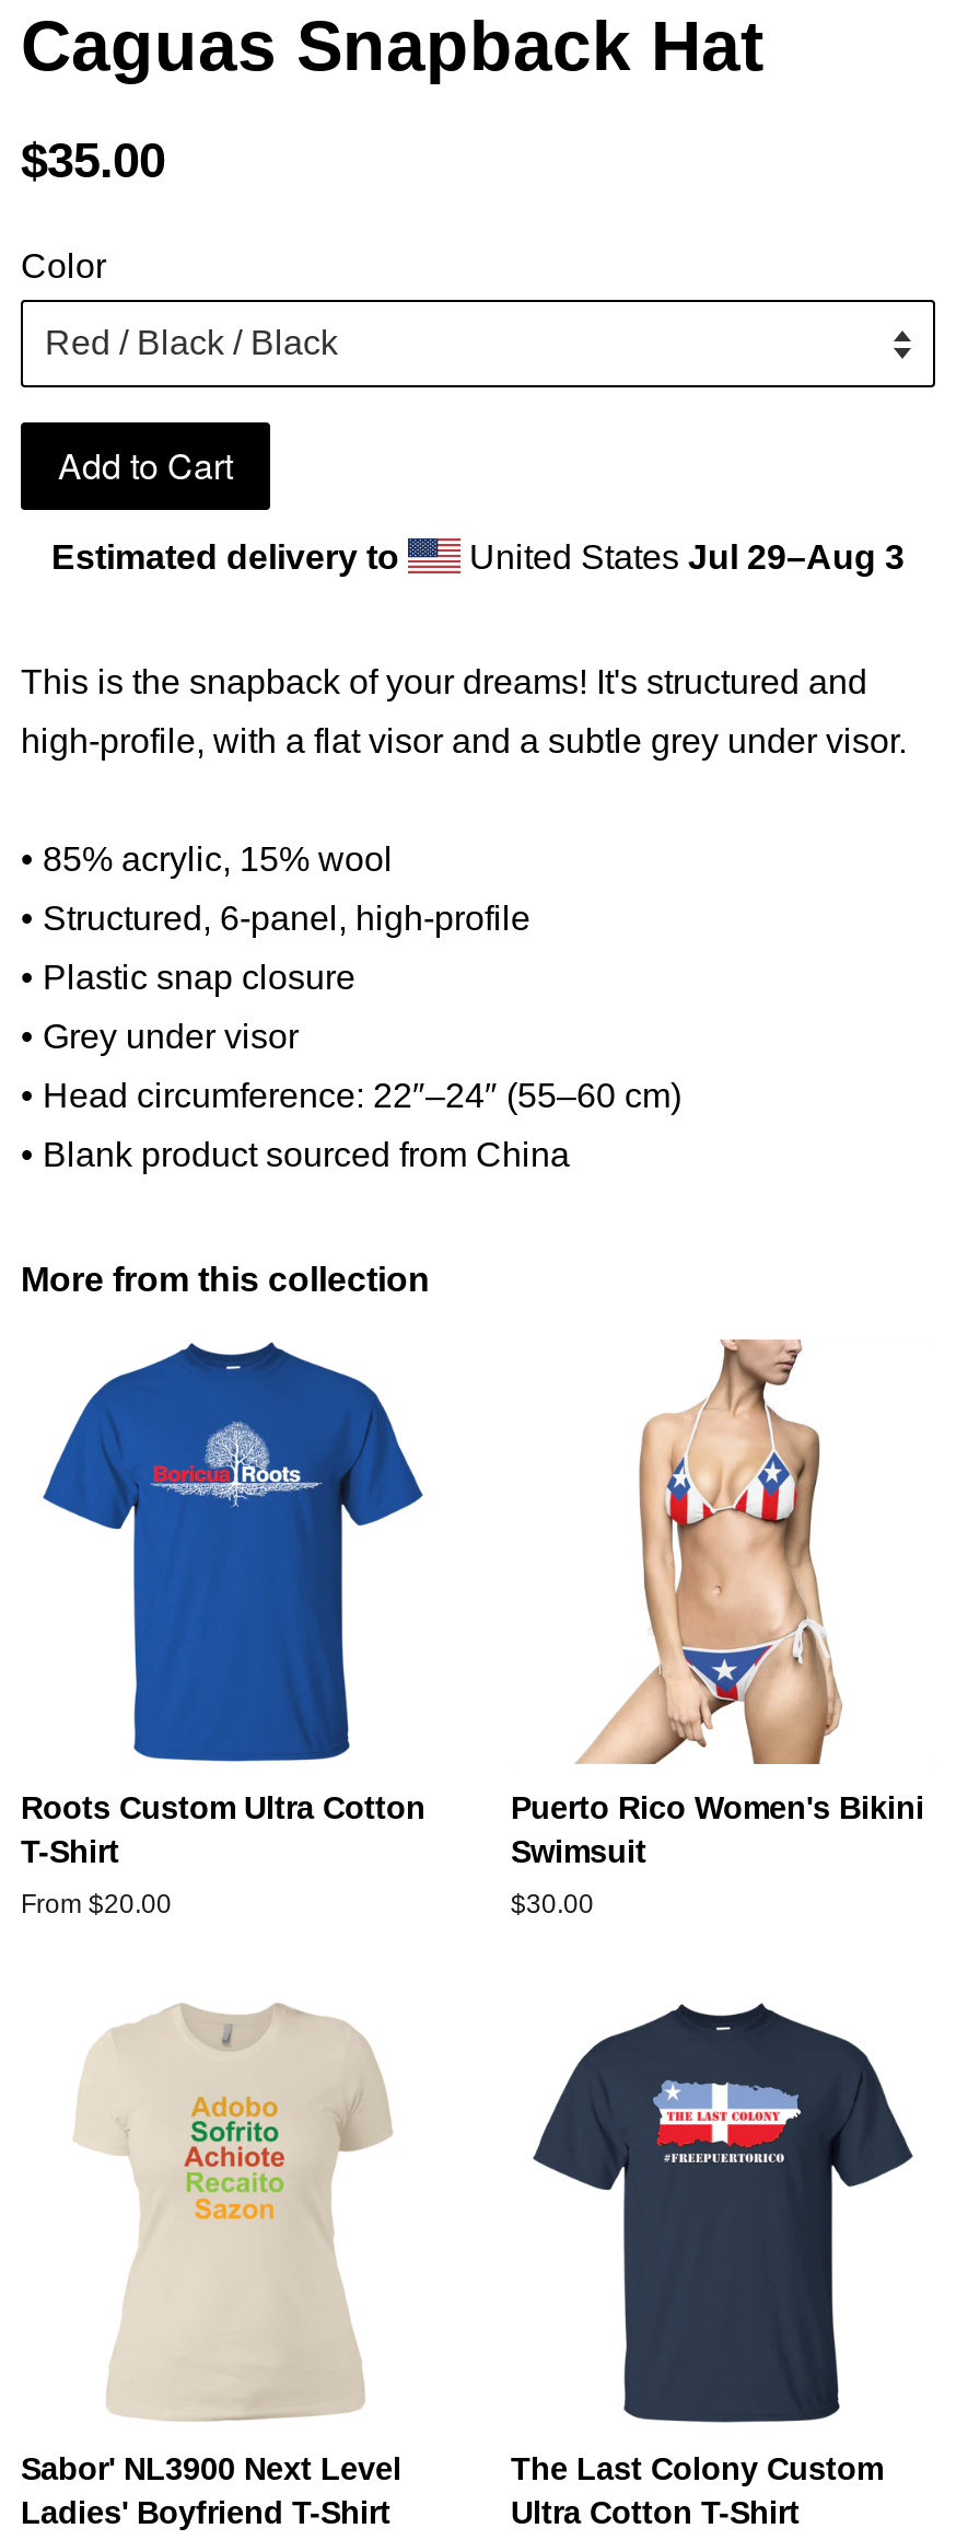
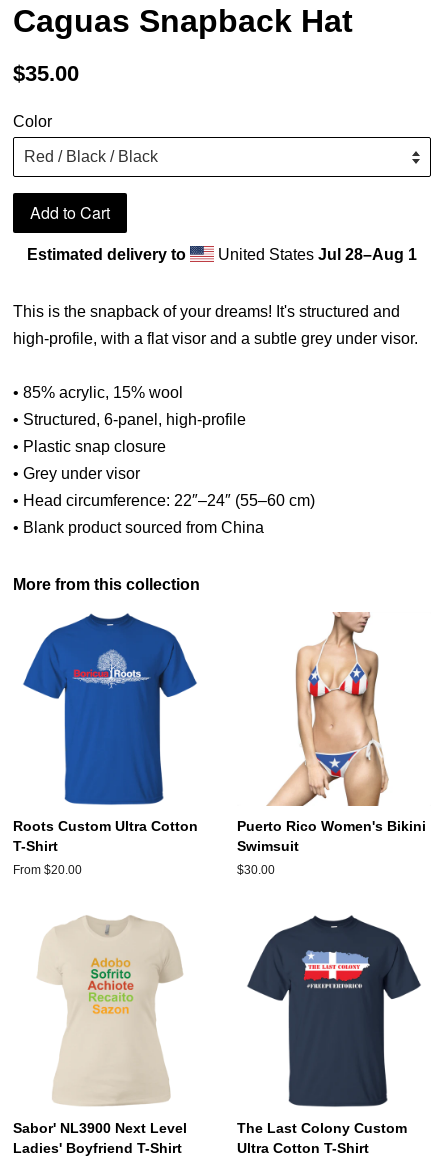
- United States Jul 29–Aug 3
+ United States Jul 28–Aug 1
